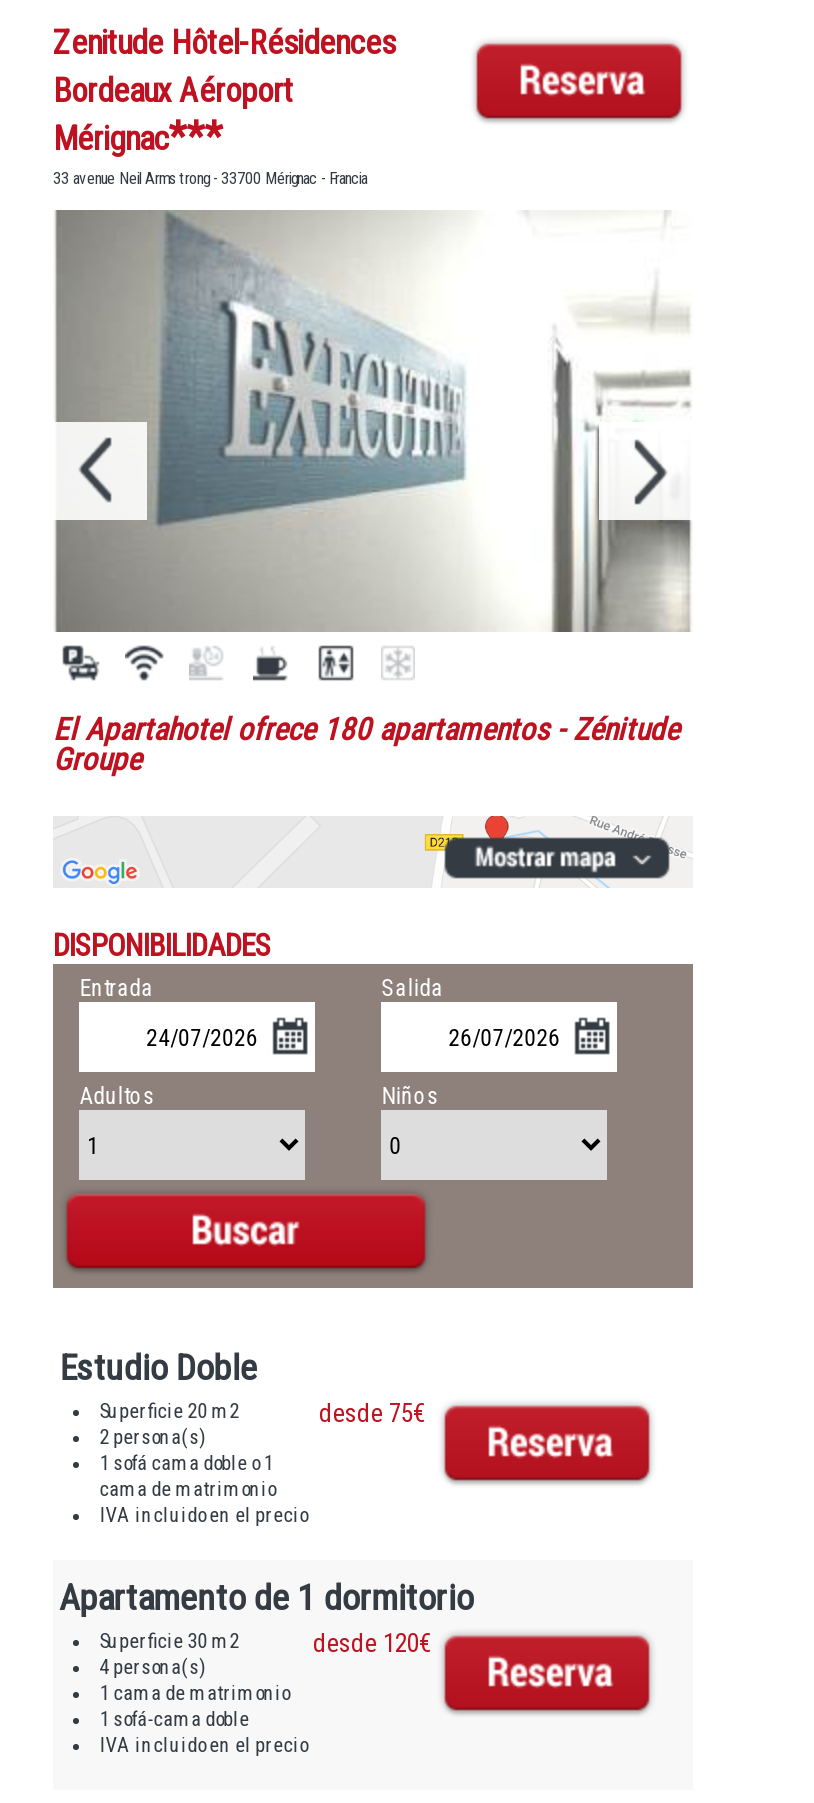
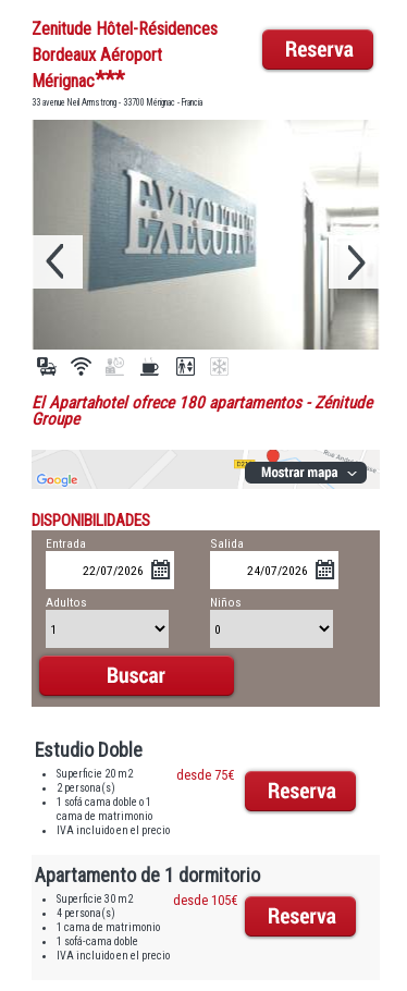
- desde 120€
+ desde 105€
